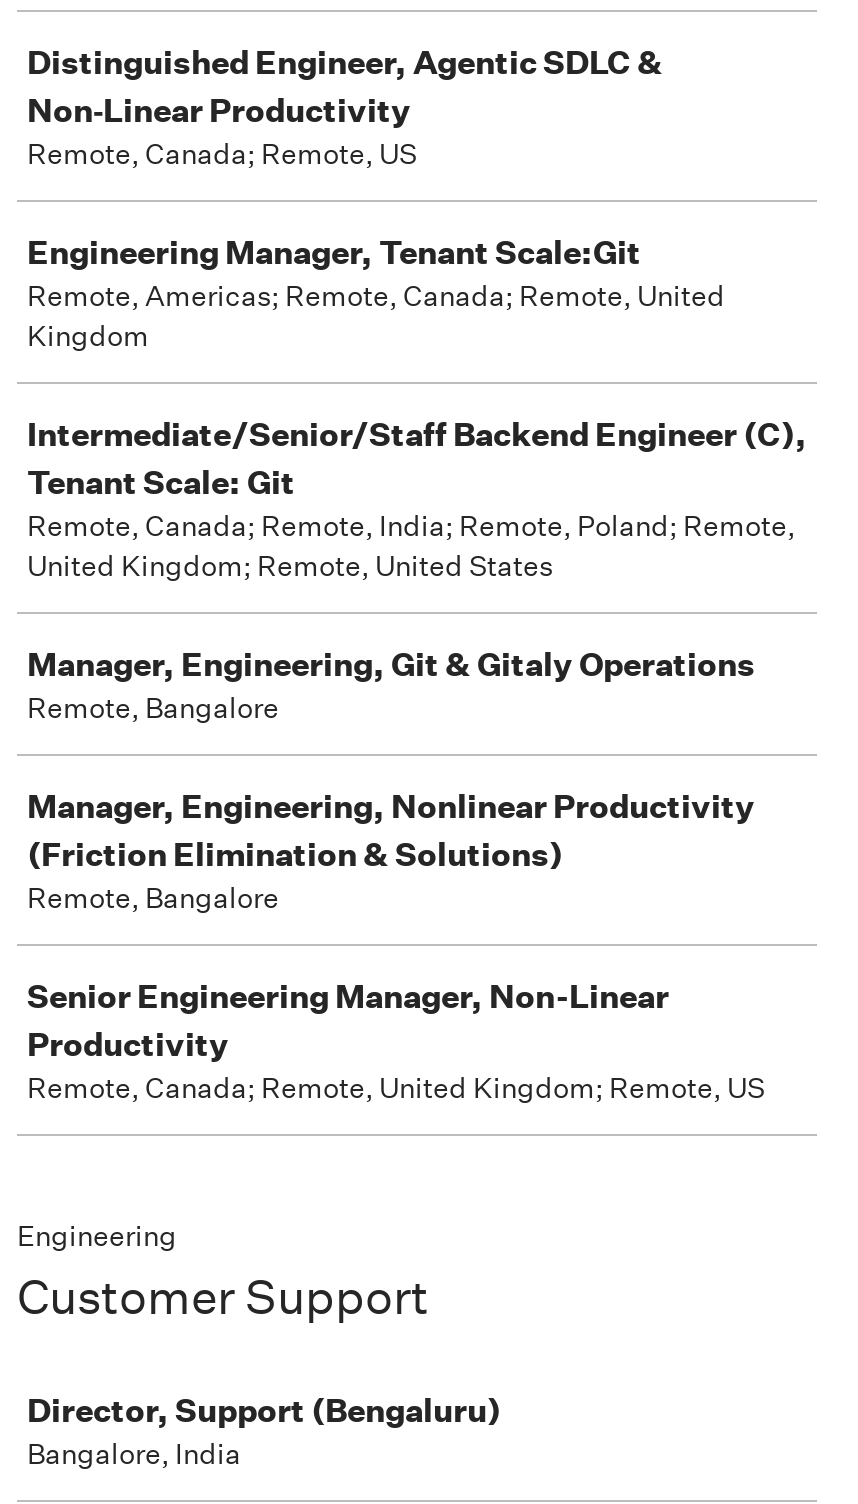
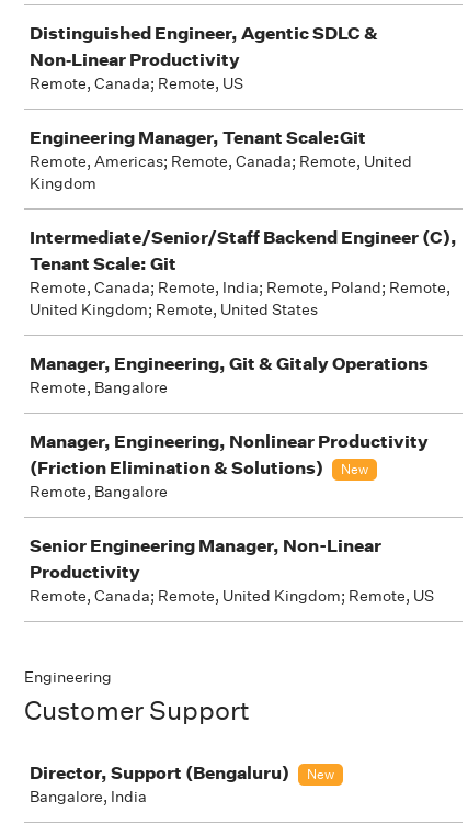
+ New

+ New
